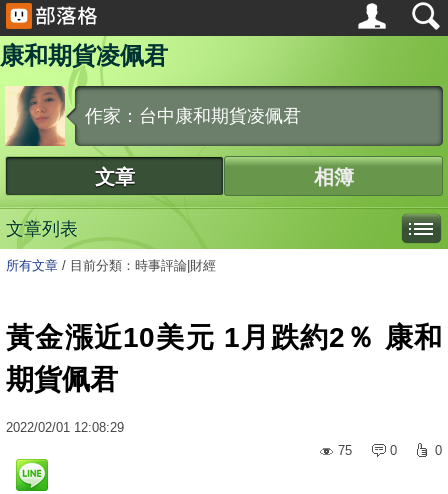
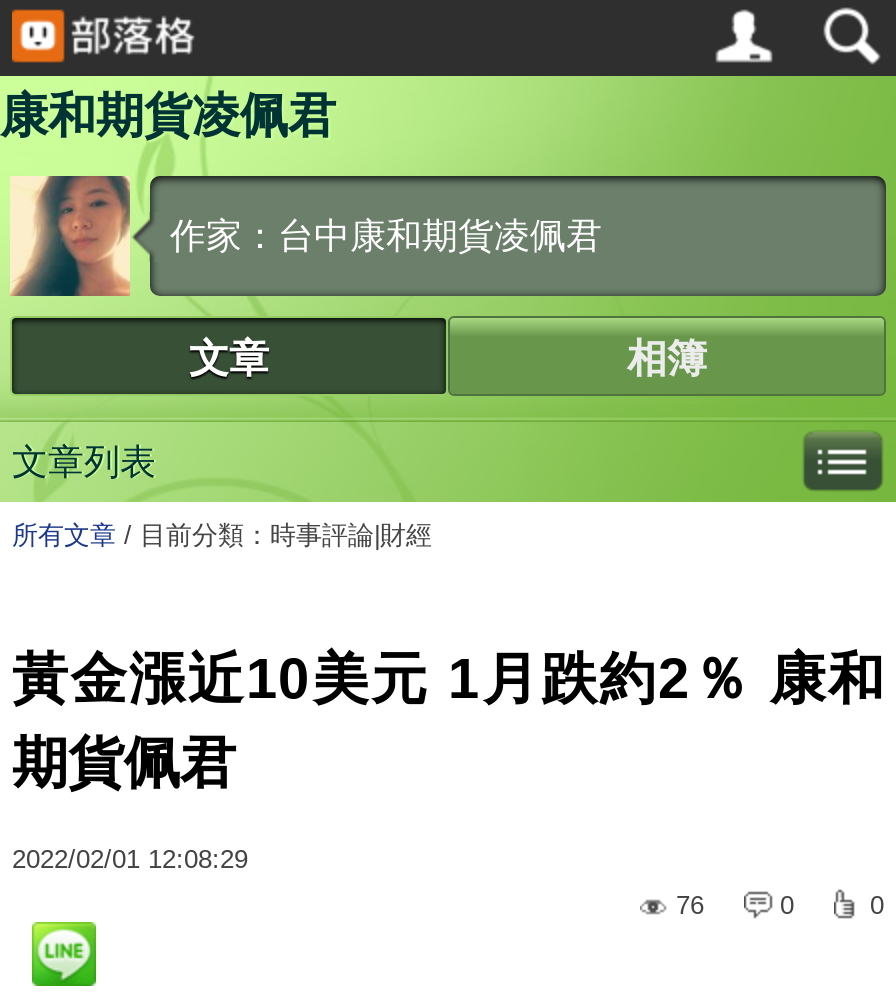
- 75
+ 76
